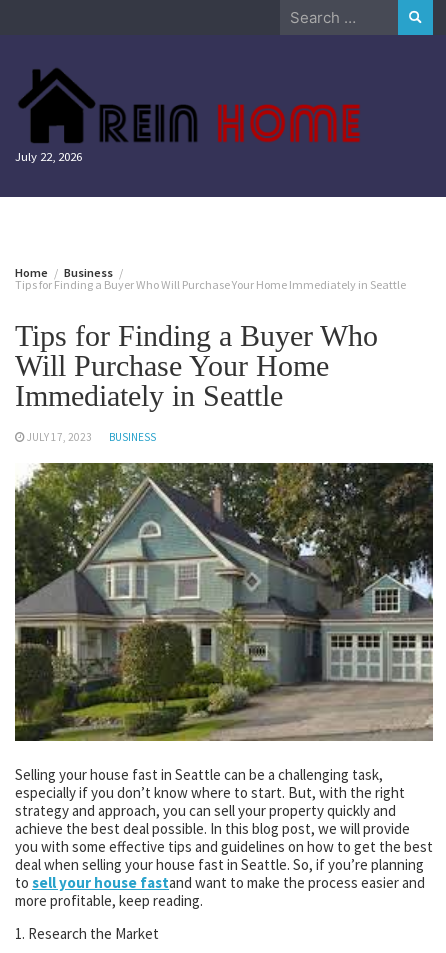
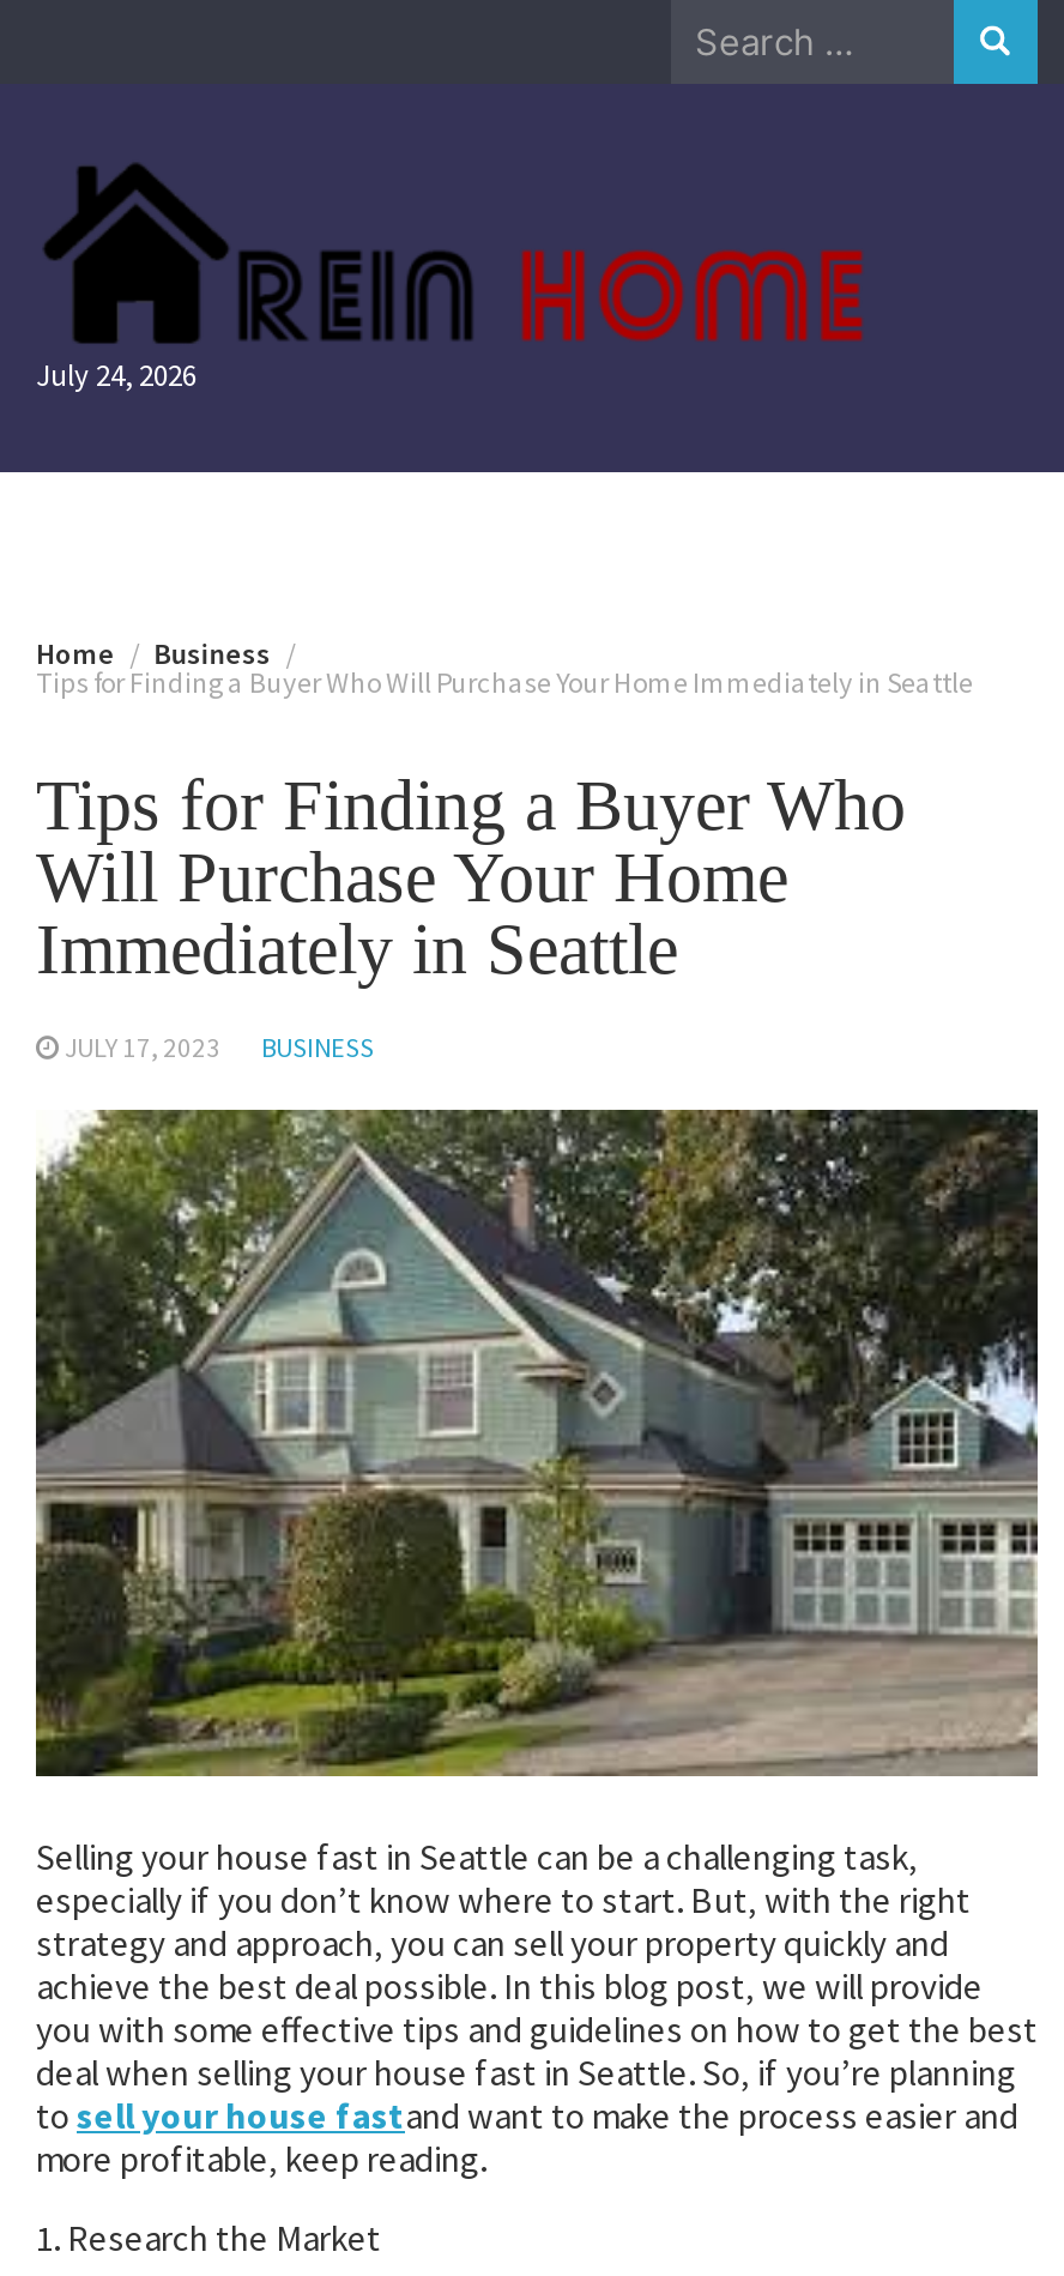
- July 22, 2026
+ July 24, 2026
